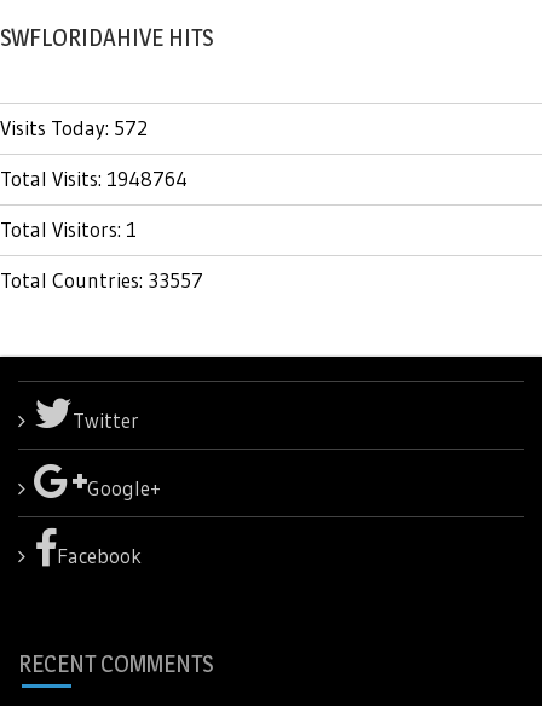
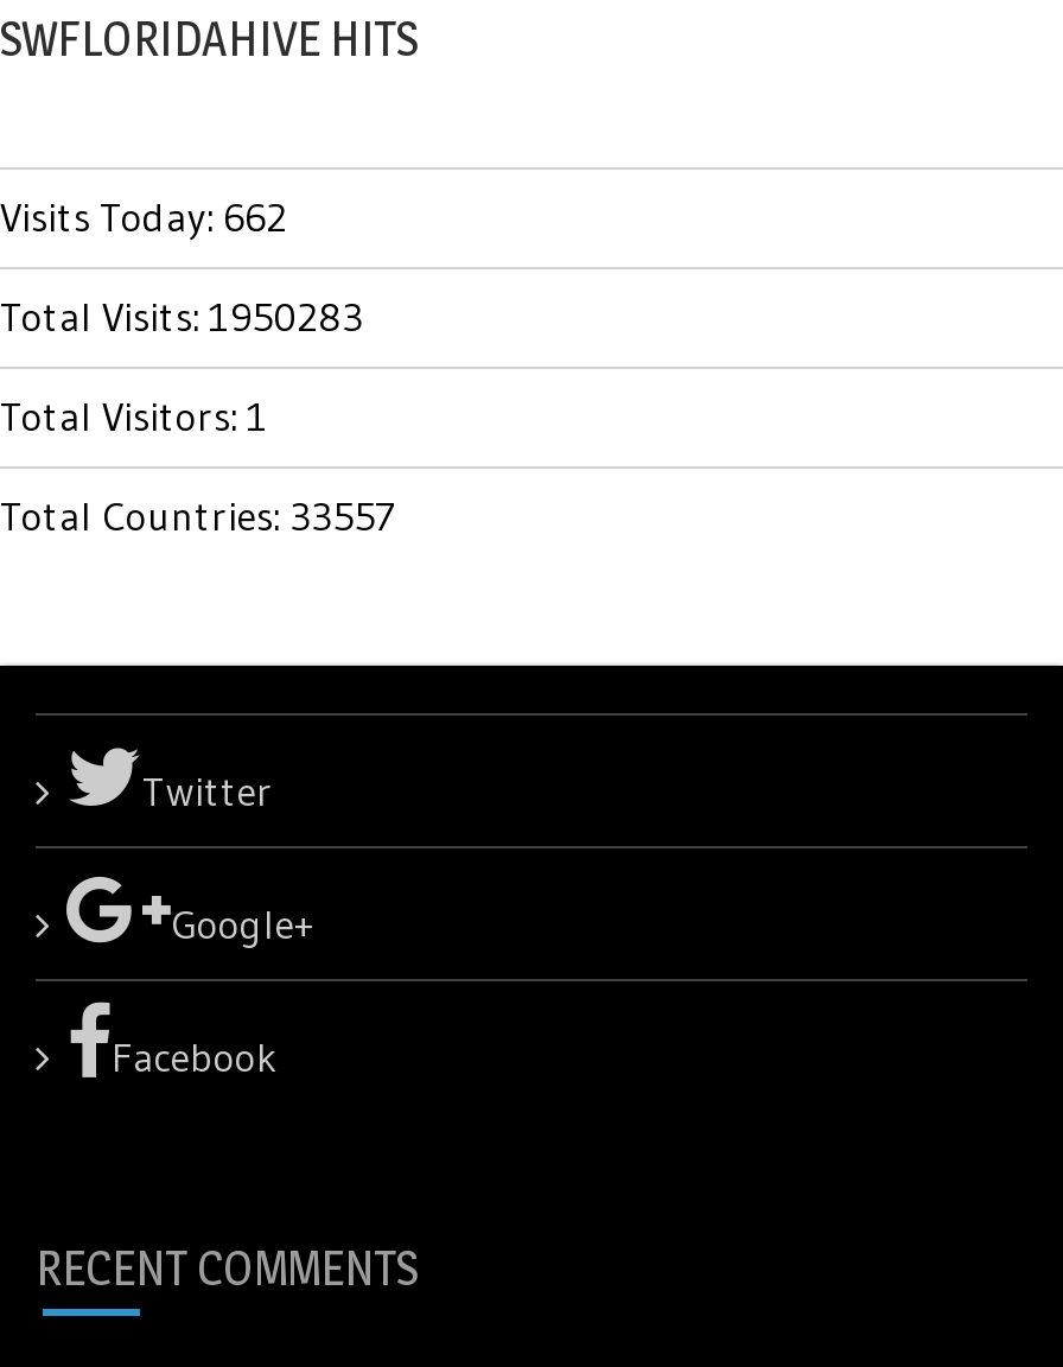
- Visits Today: 572
+ Visits Today: 662

- Total Visits: 1948764
+ Total Visits: 1950283
